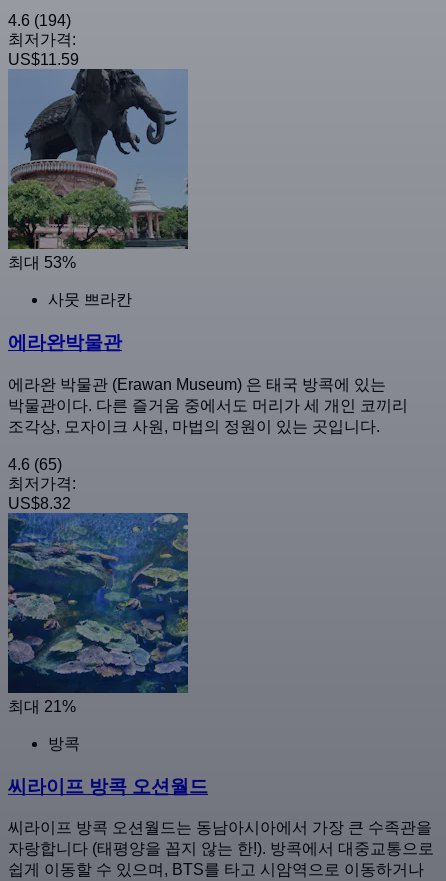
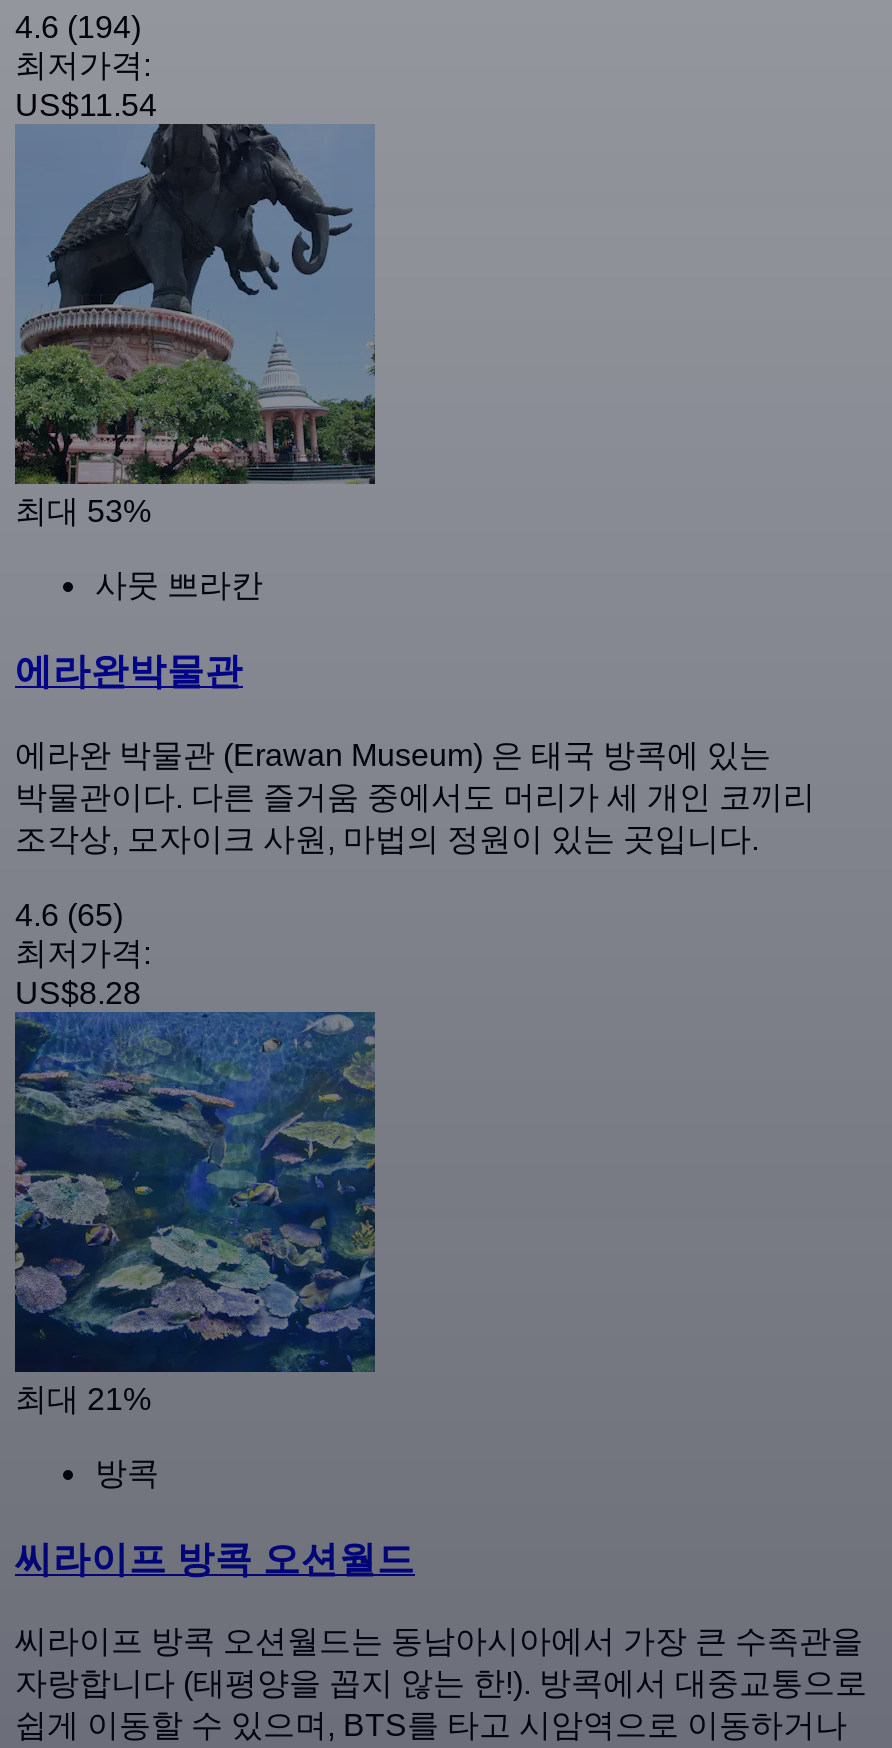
- US$11.59
+ US$11.54

- US$8.32
+ US$8.28
